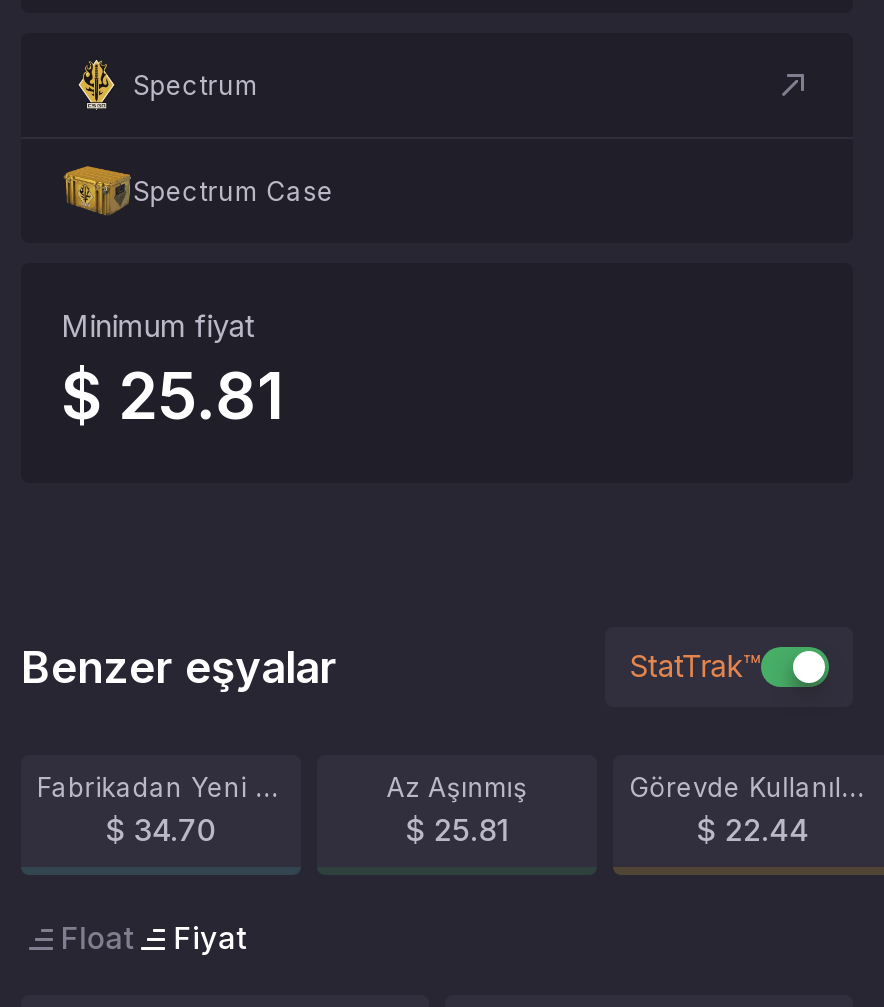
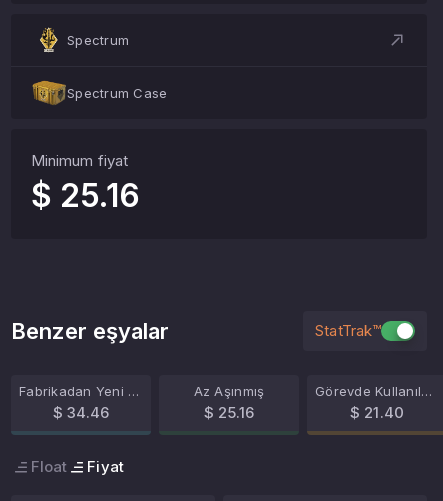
- $ 25.81
+ $ 25.16

- $ 34.70
+ $ 34.46

- $ 25.81
+ $ 25.16

- $ 22.44
+ $ 21.40
